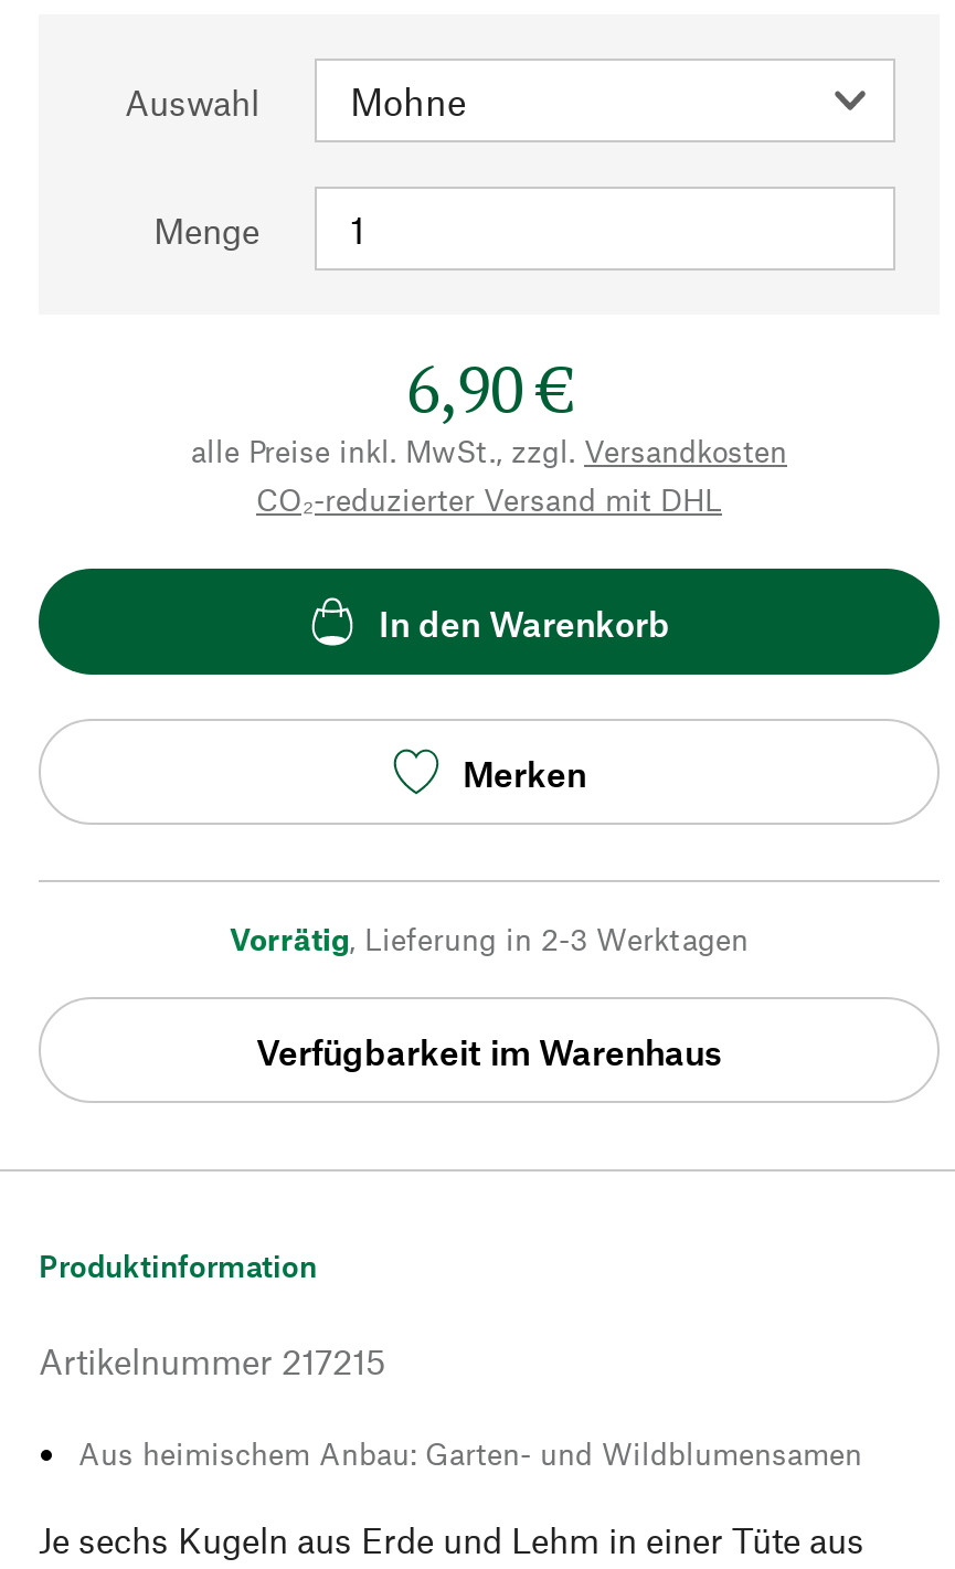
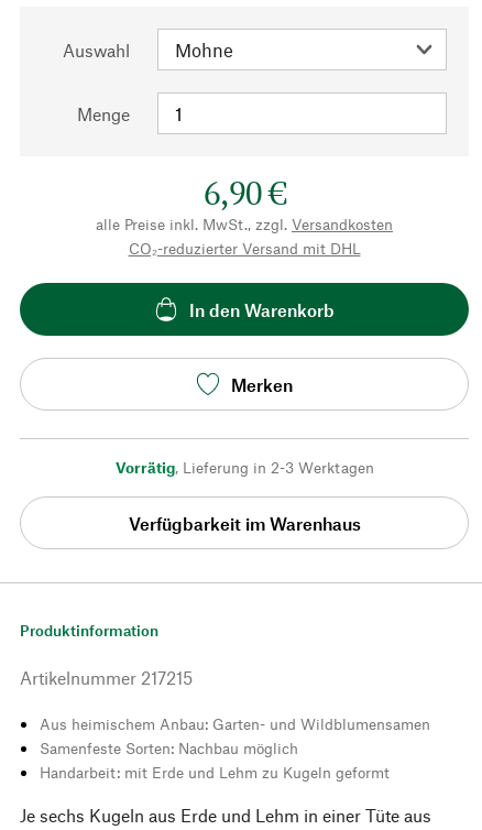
+ Samenfeste Sorten: Nachbau möglich
+ Handarbeit: mit Erde und Lehm zu Kugeln geformt
